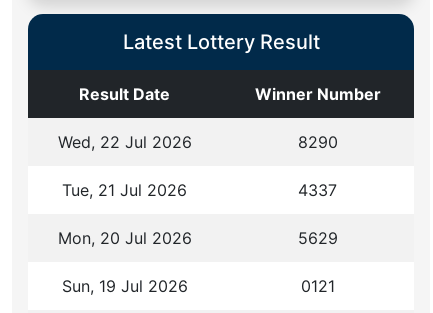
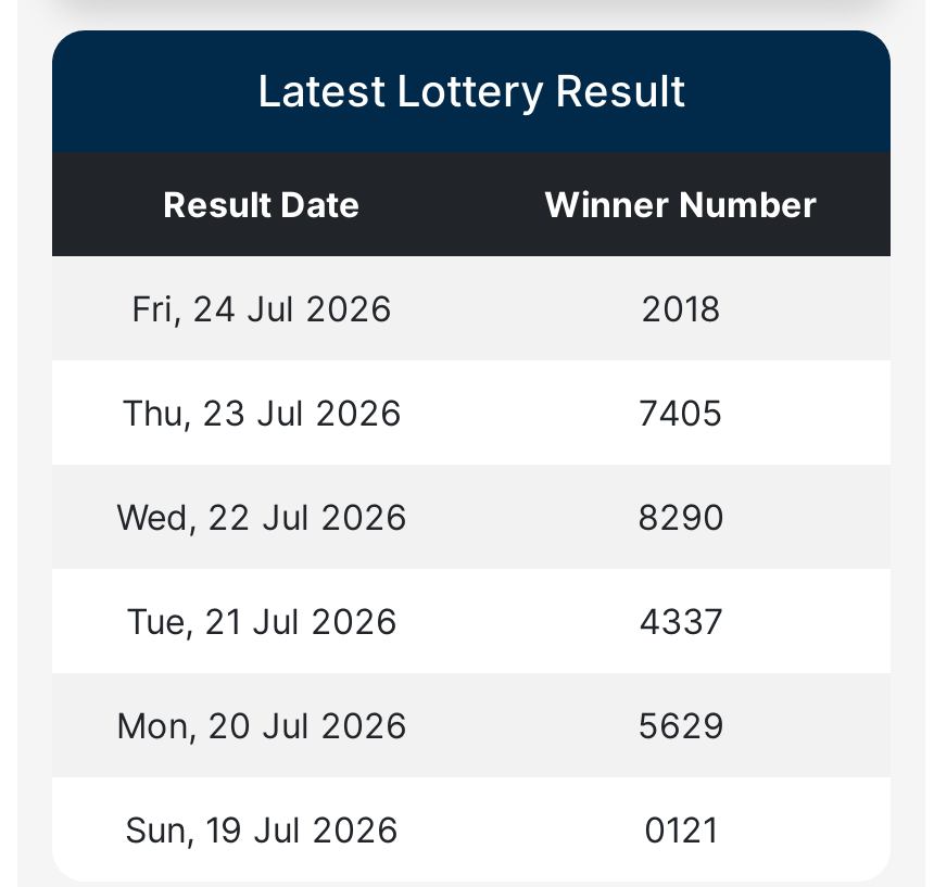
+ Fri, 24 Jul 2026
+ 2018
+ Thu, 23 Jul 2026
+ 7405
